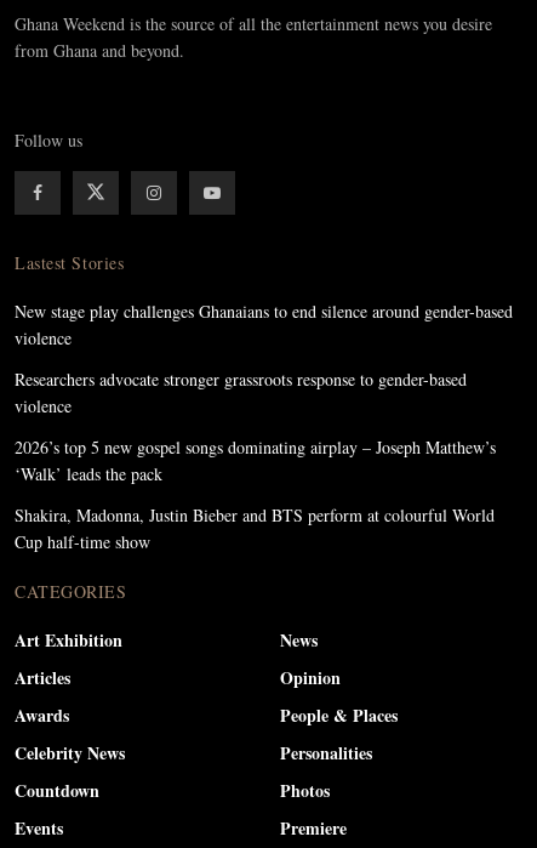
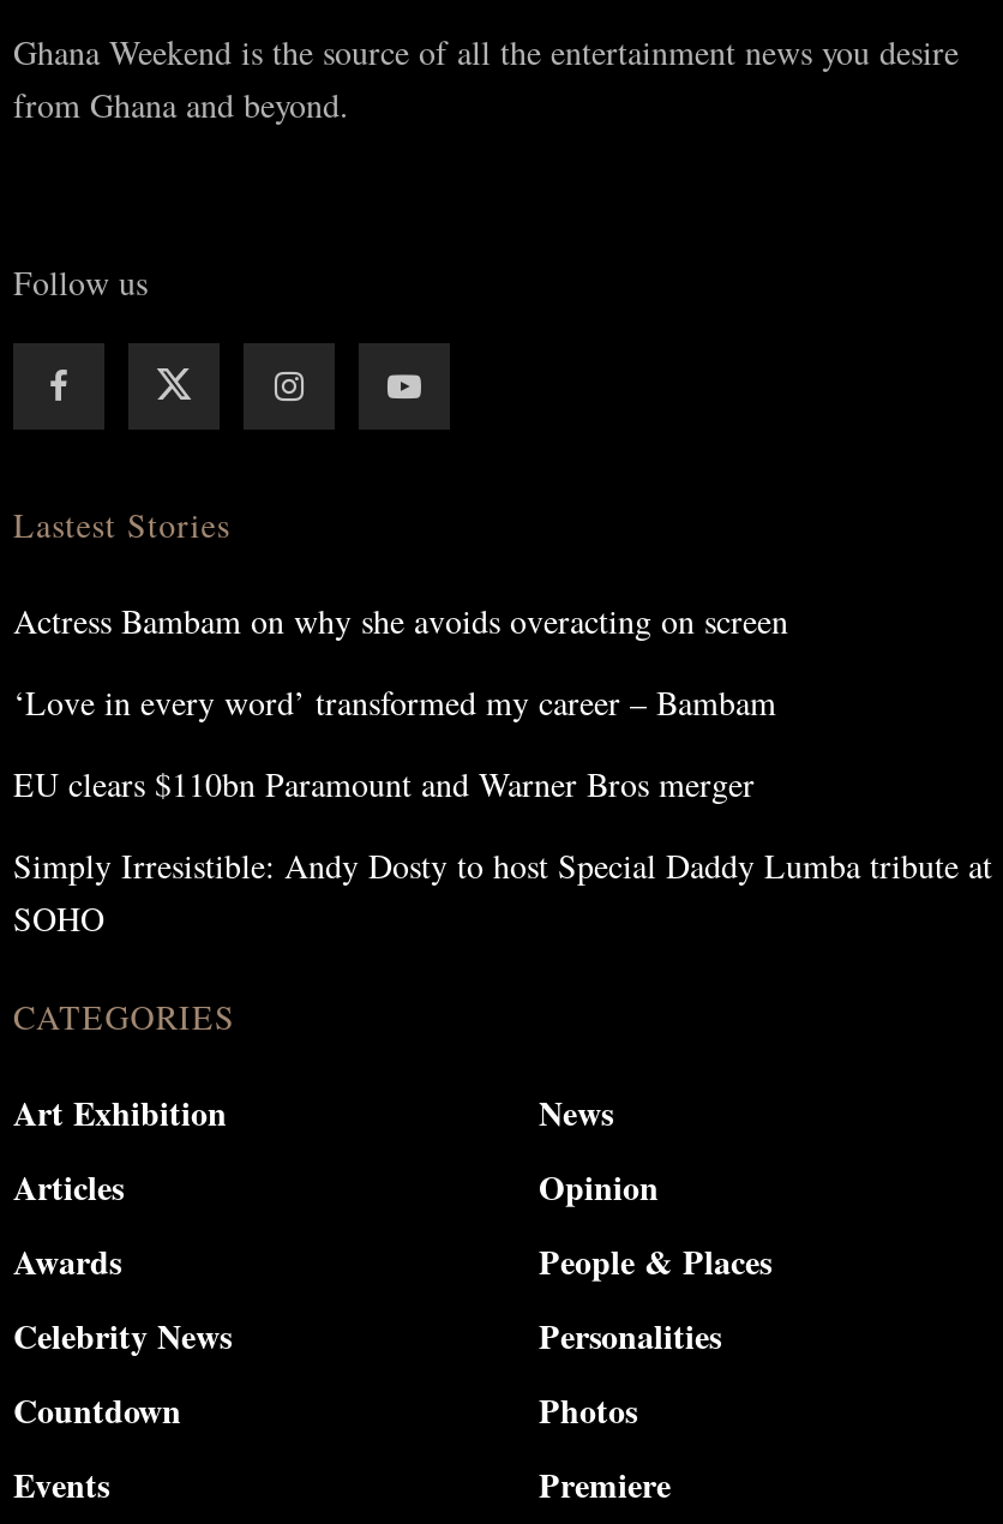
- New stage play challenges Ghanaians to end silence around gender-based
- violence
+ Actress Bambam on why she avoids overacting on screen

- Researchers advocate stronger grassroots response to gender-based
- violence
+ ‘Love in every word’ transformed my career – Bambam

- 2026’s top 5 new gospel songs dominating airplay – Joseph Matthew’s
- ‘Walk’ leads the pack
+ EU clears $110bn Paramount and Warner Bros merger

- Shakira, Madonna, Justin Bieber and BTS perform at colourful World
- Cup half-time show
+ Simply Irresistible: Andy Dosty to host Special Daddy Lumba tribute at
+ SOHO
